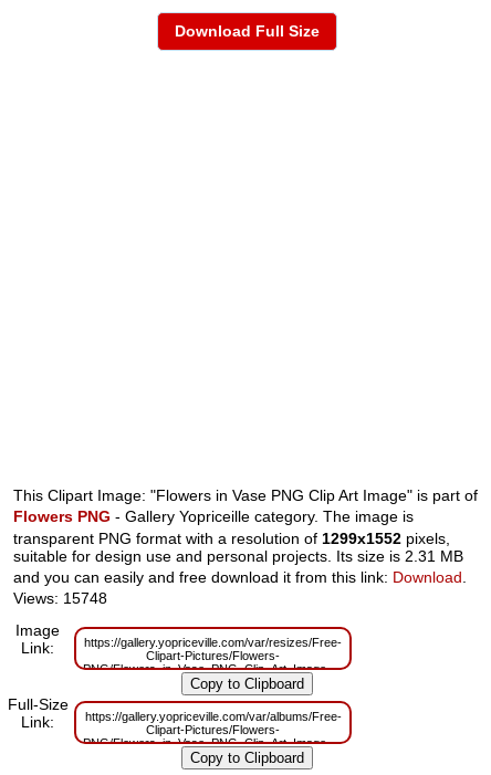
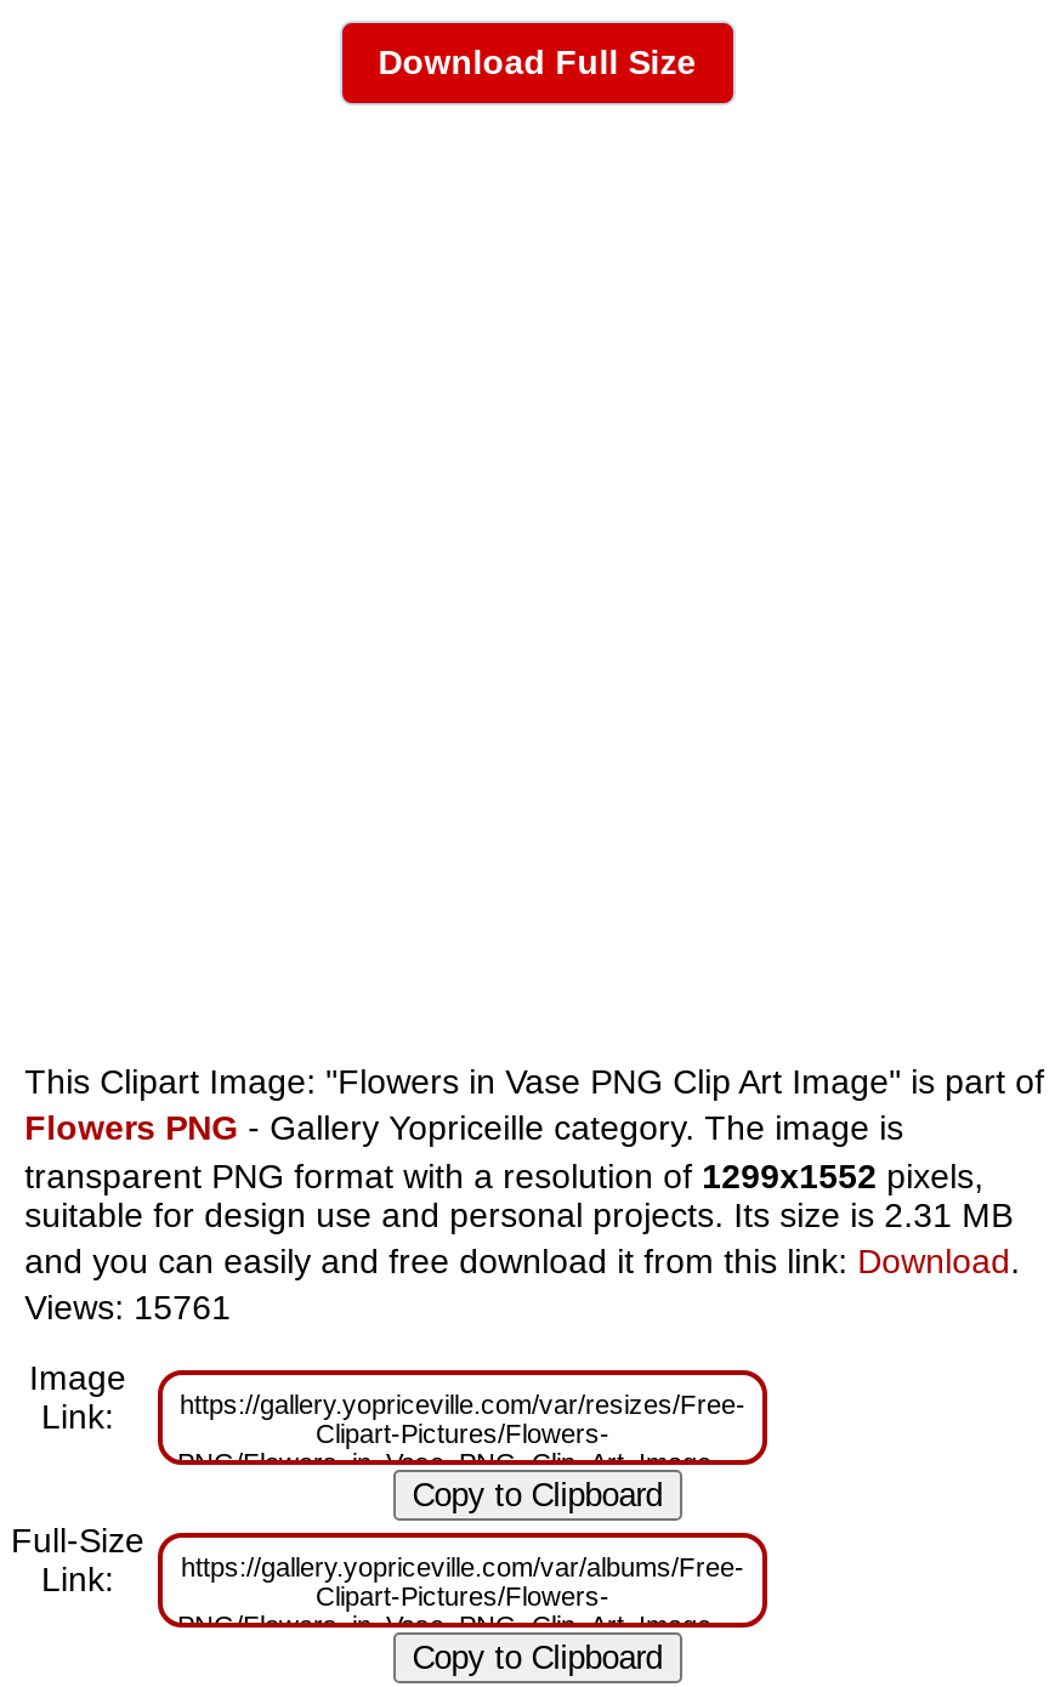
- Views: 15748
+ Views: 15761
